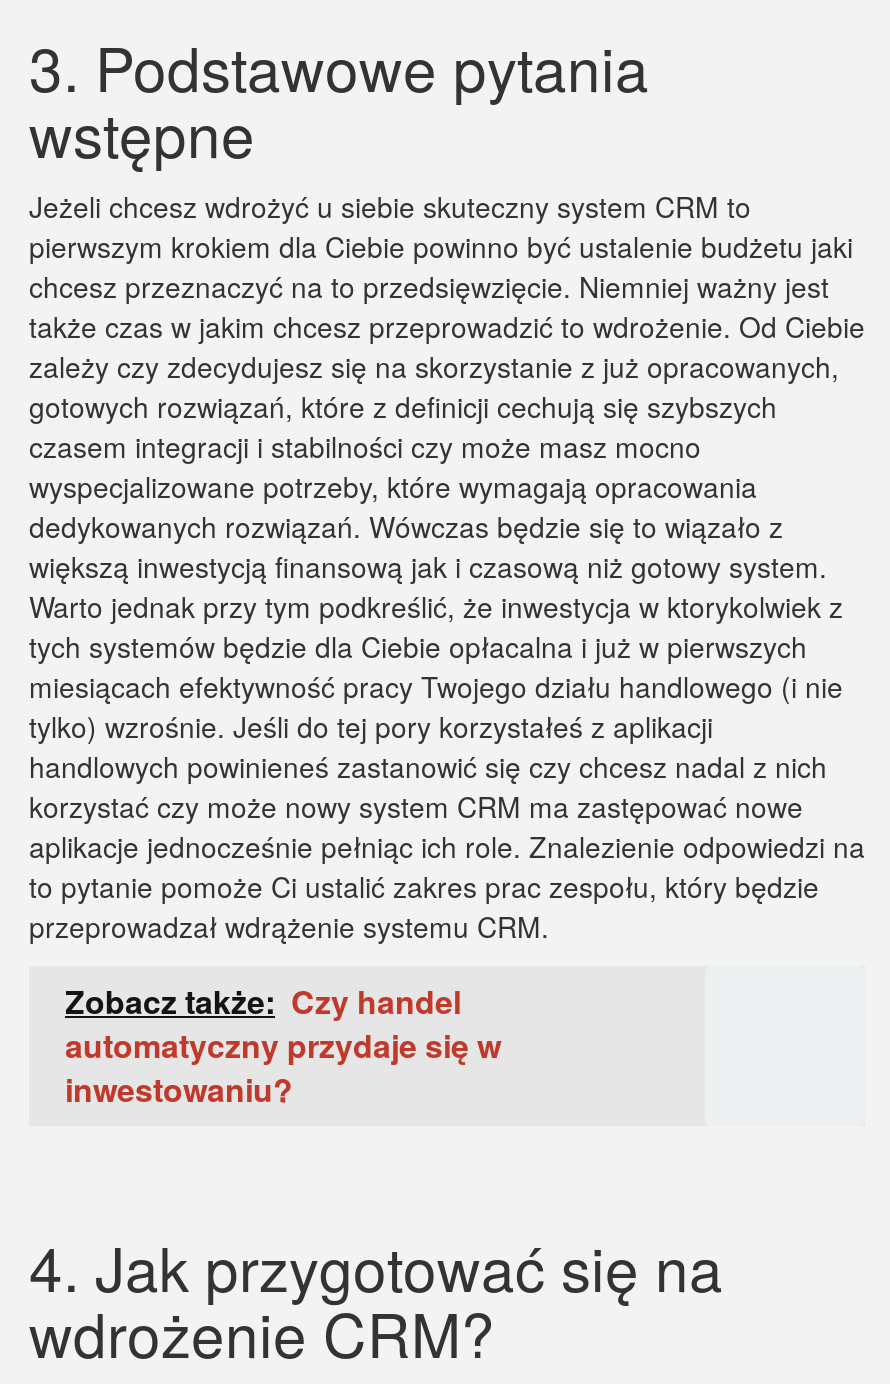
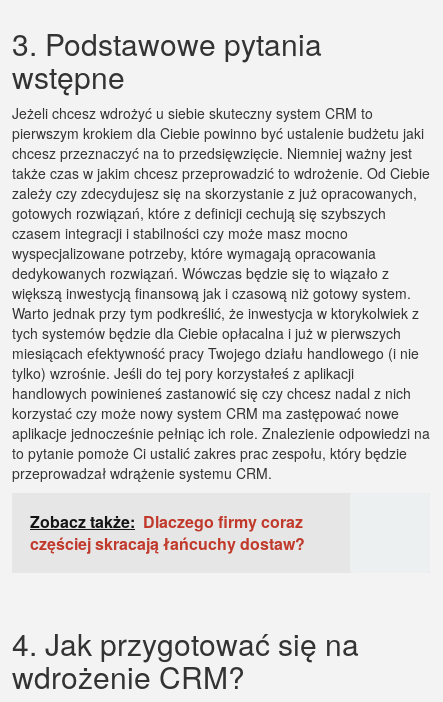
- Zobacz także: Czy handel
- automatyczny przydaje się w
- inwestowaniu?
+ Zobacz także: Dlaczego firmy coraz
+ częściej skracają łańcuchy dostaw?
